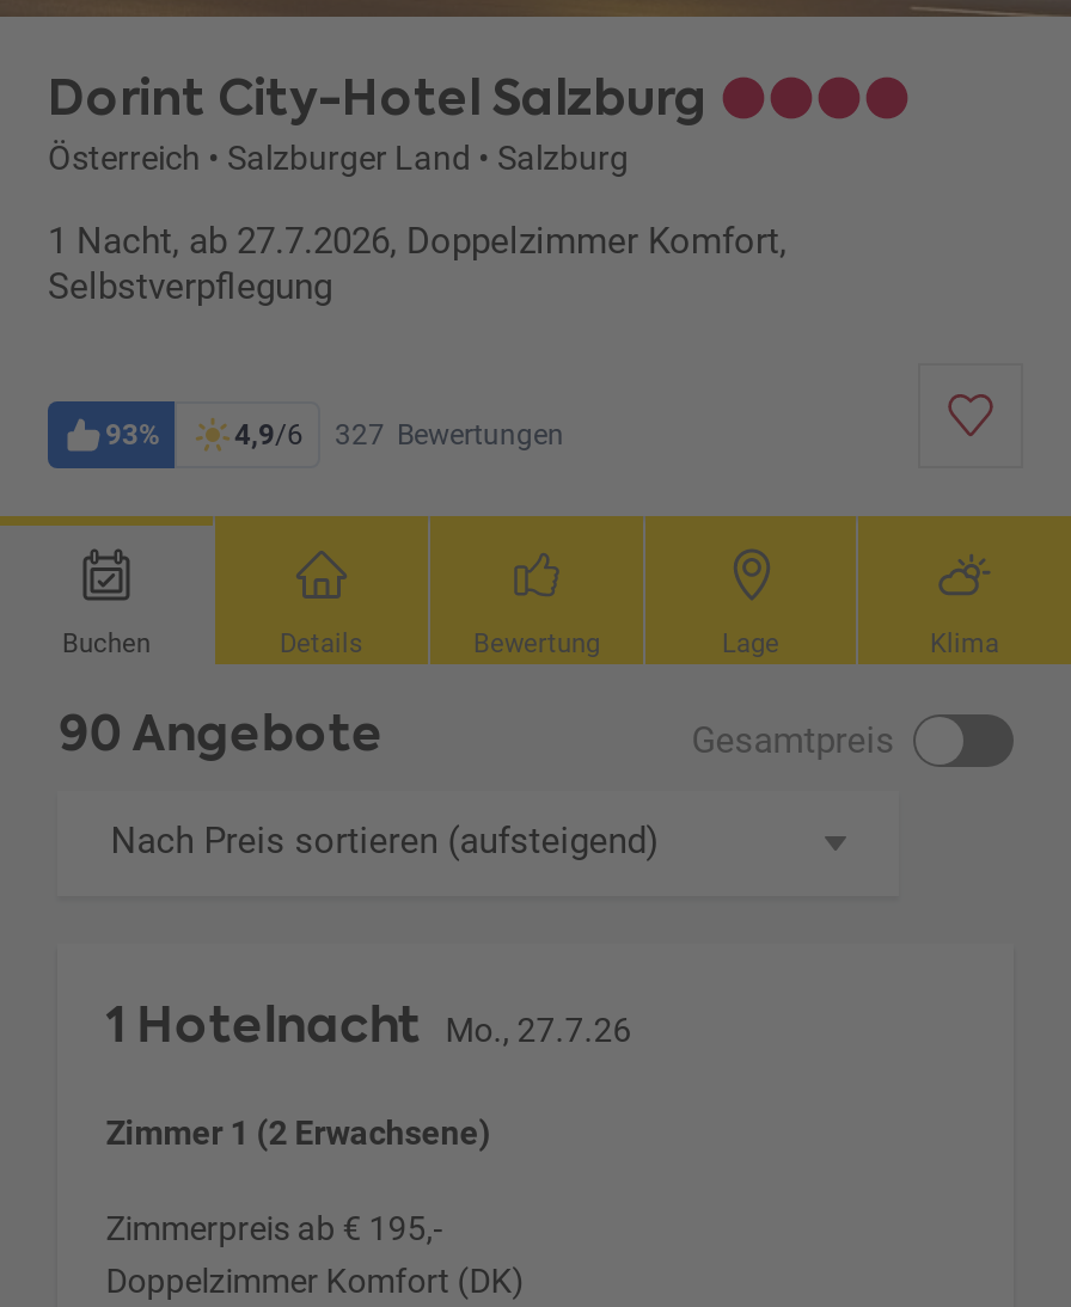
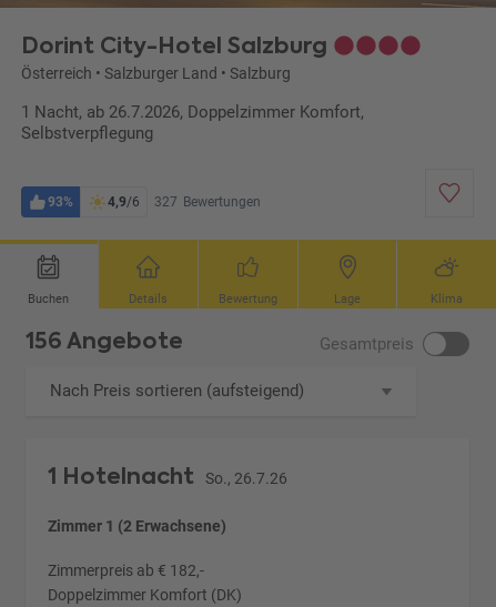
- 1 Nacht, ab 27.7.2026, Doppelzimmer Komfort,
+ 1 Nacht, ab 26.7.2026, Doppelzimmer Komfort,

- 90 Angebote
+ 156 Angebote

- 1 Hotelnacht Mo., 27.7.26
+ 1 Hotelnacht So., 26.7.26

- Zimmerpreis ab € 195,-
+ Zimmerpreis ab € 182,-
